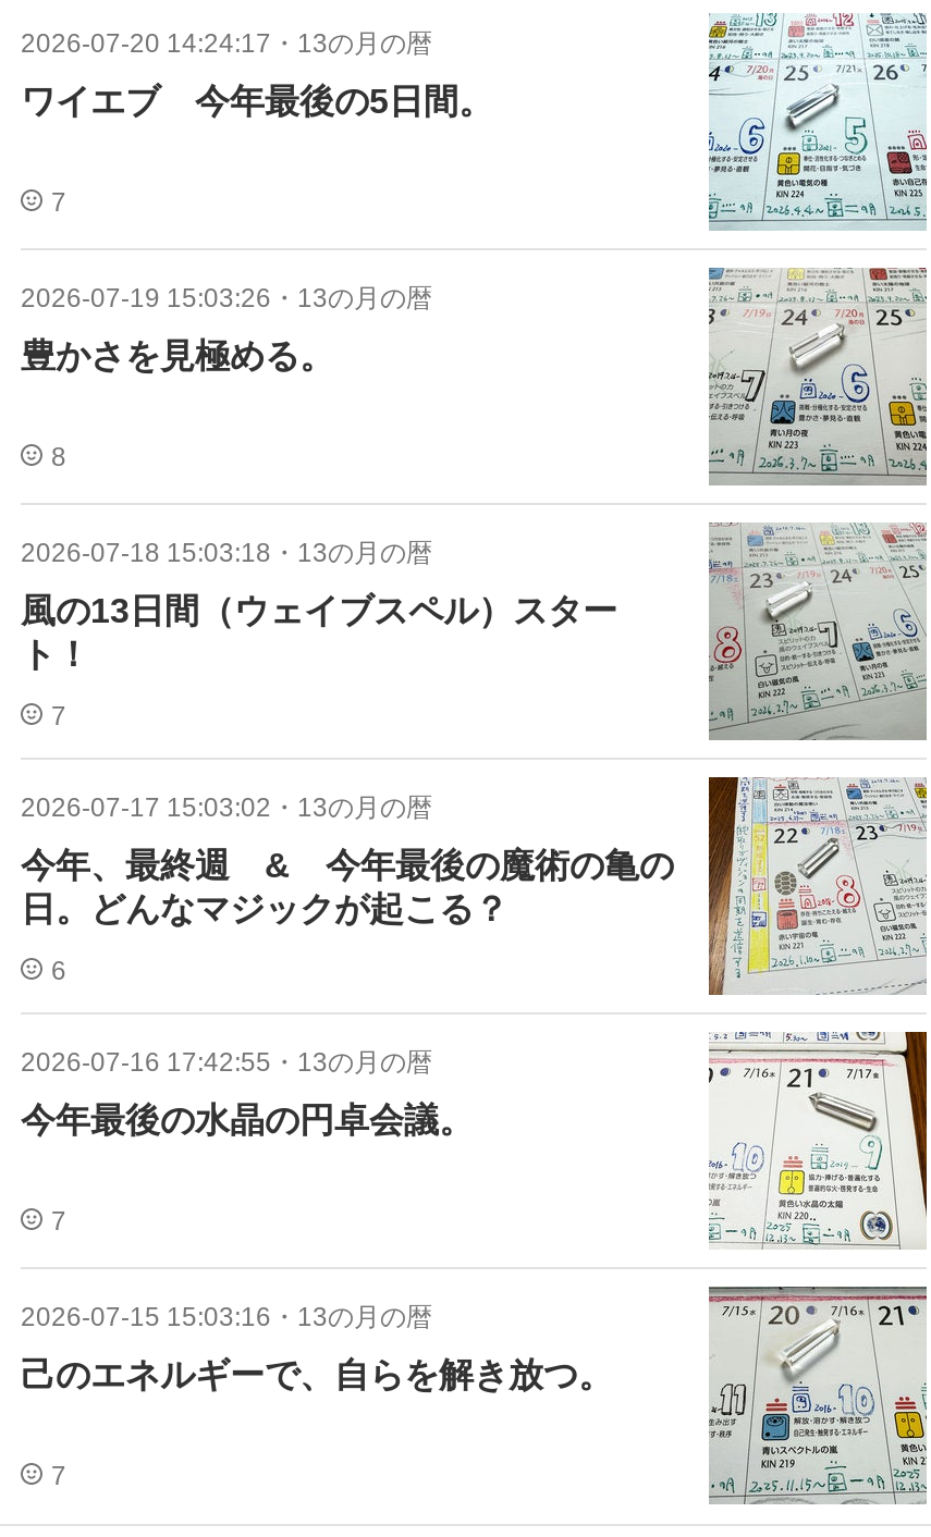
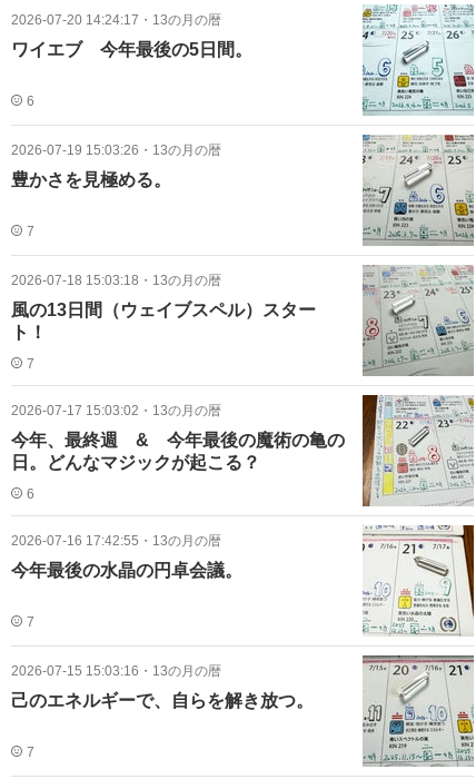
- 7
+ 6

- 8
+ 7
